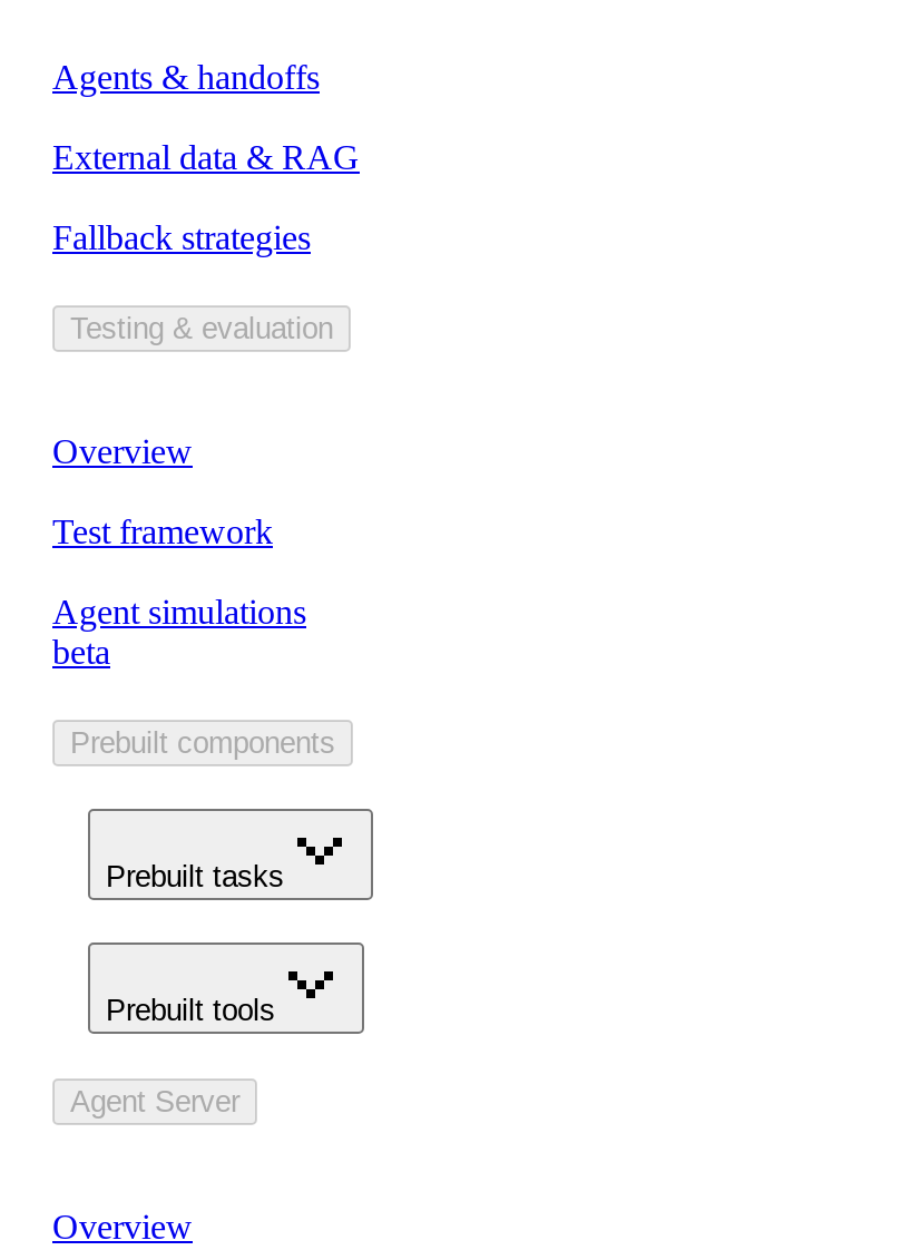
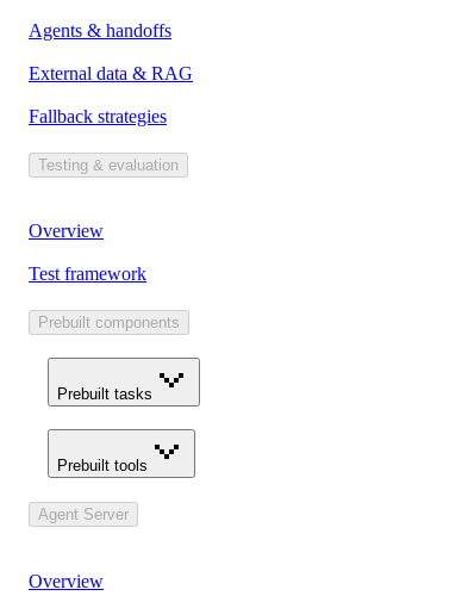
- Agent simulations
- beta
